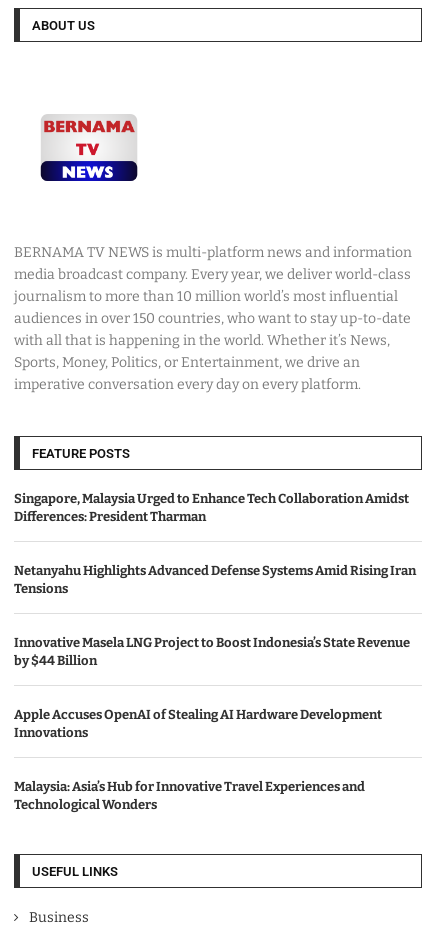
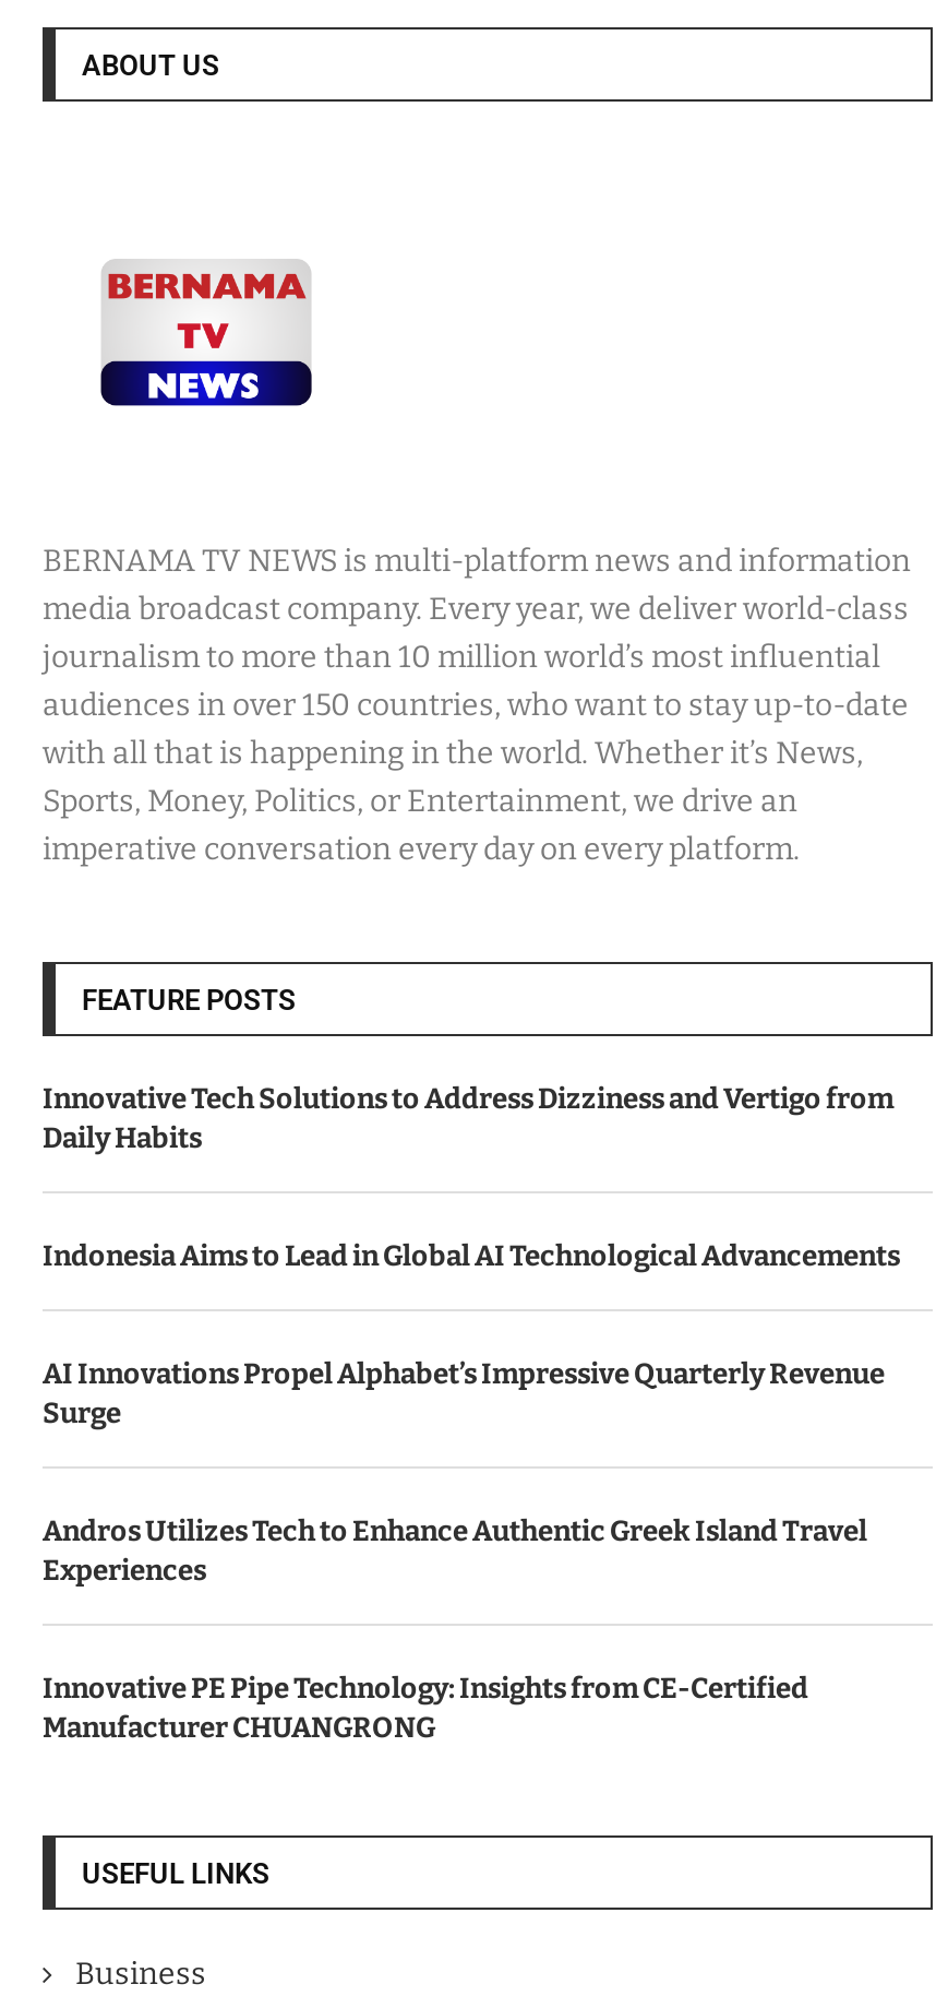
- Singapore, Malaysia Urged to Enhance Tech Collaboration Amidst
- Differences: President Tharman
+ Innovative Tech Solutions to Address Dizziness and Vertigo from
+ Daily Habits

- Netanyahu Highlights Advanced Defense Systems Amid Rising Iran
- Tensions
+ Indonesia Aims to Lead in Global AI Technological Advancements

- Innovative Masela LNG Project to Boost Indonesia’s State Revenue
- by $44 Billion
+ AI Innovations Propel Alphabet’s Impressive Quarterly Revenue
+ Surge

- Apple Accuses OpenAI of Stealing AI Hardware Development
- Innovations
+ Andros Utilizes Tech to Enhance Authentic Greek Island Travel
+ Experiences

- Malaysia: Asia’s Hub for Innovative Travel Experiences and
- Technological Wonders
+ Innovative PE Pipe Technology: Insights from CE-Certified
+ Manufacturer CHUANGRONG
